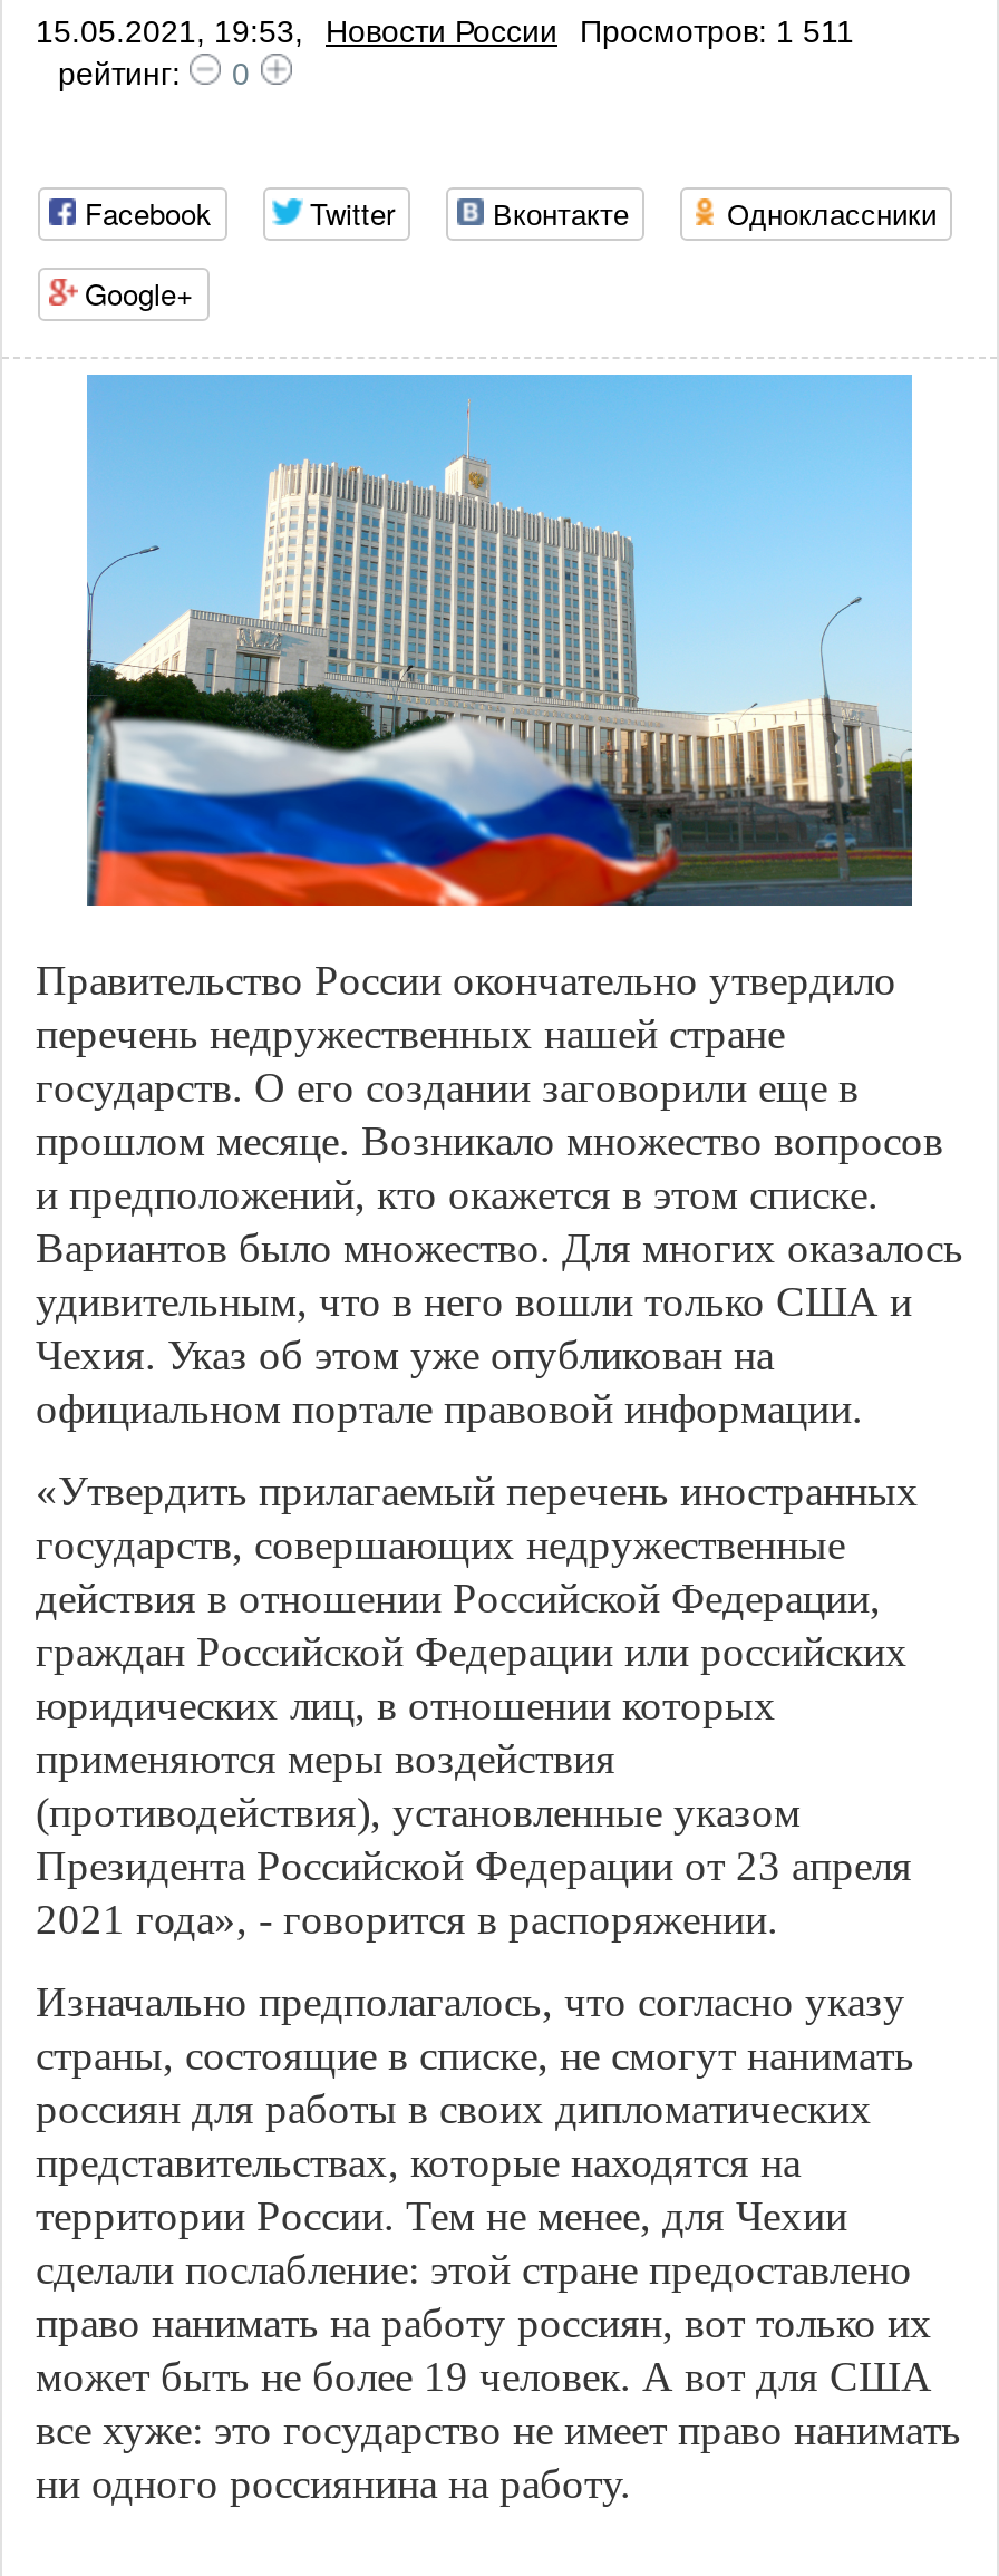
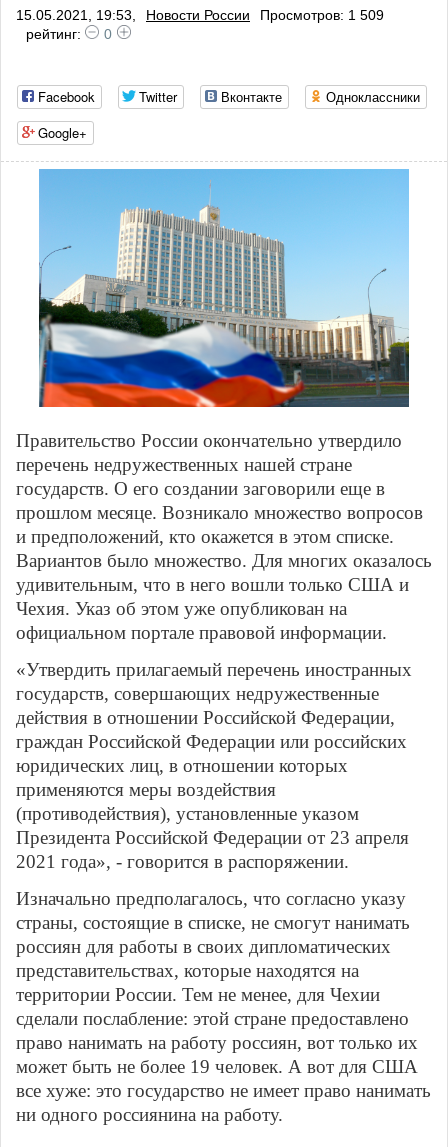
- 15.05.2021, 19:53, Новости России Просмотров: 1 511
+ 15.05.2021, 19:53, Новости России Просмотров: 1 509
